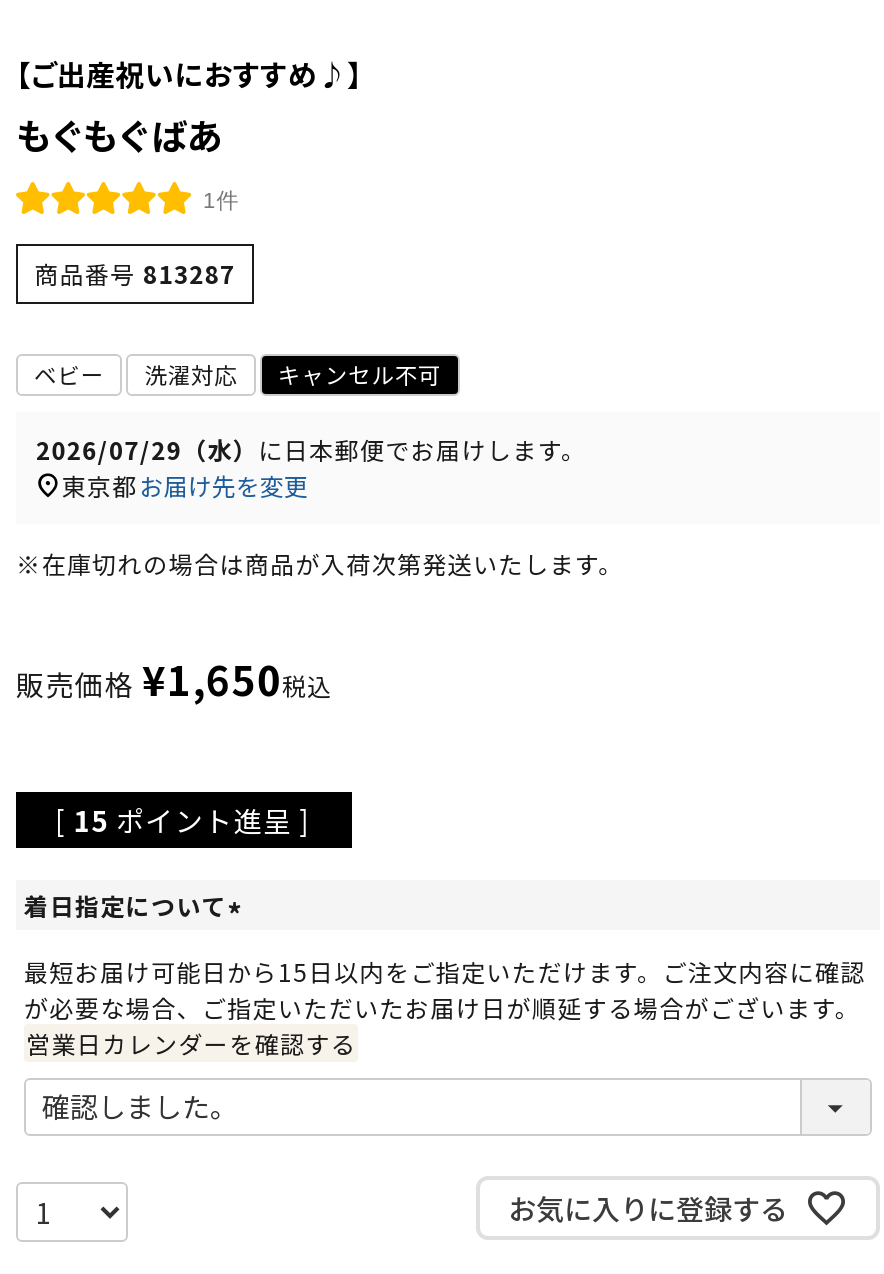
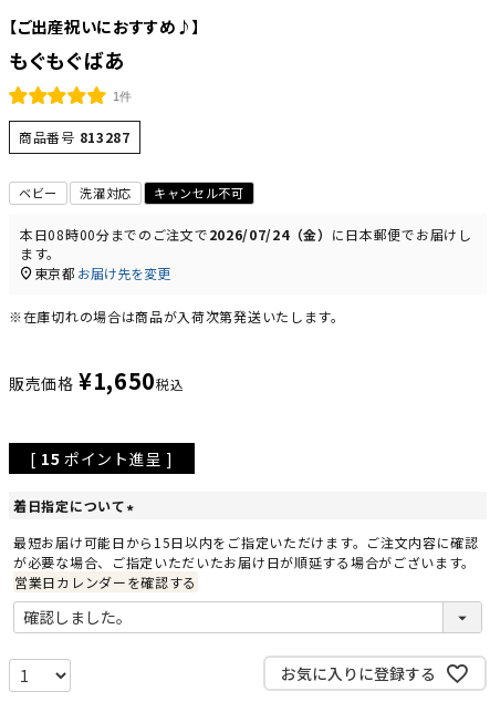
- 2026/07/29（水）に日本郵便でお届けします。
+ 本日08時00分までのご注文で2026/07/24（金）に日本郵便でお届けし
+ ます。
